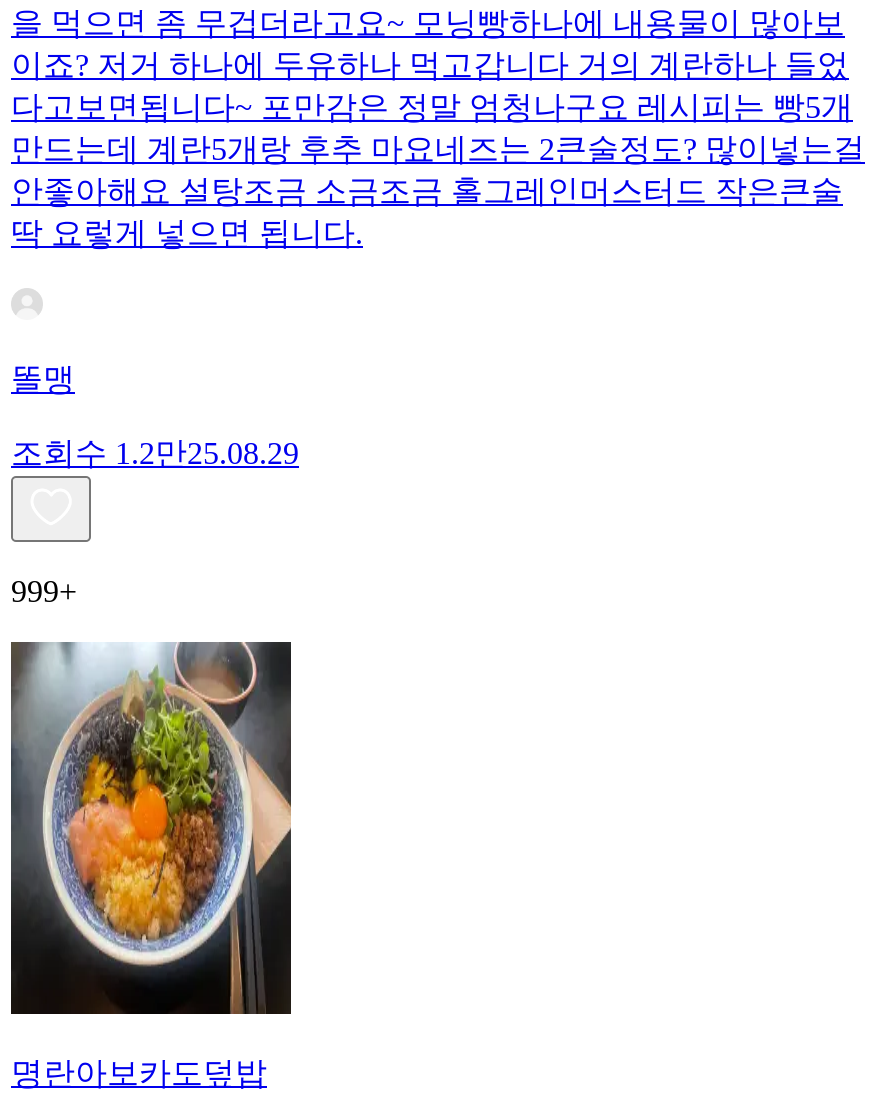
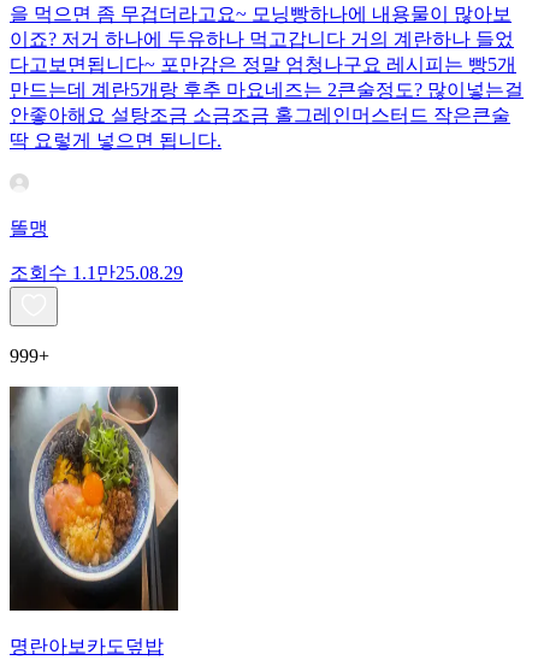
- 조회수 1.2만 25.08.29
+ 조회수 1.1만 25.08.29
